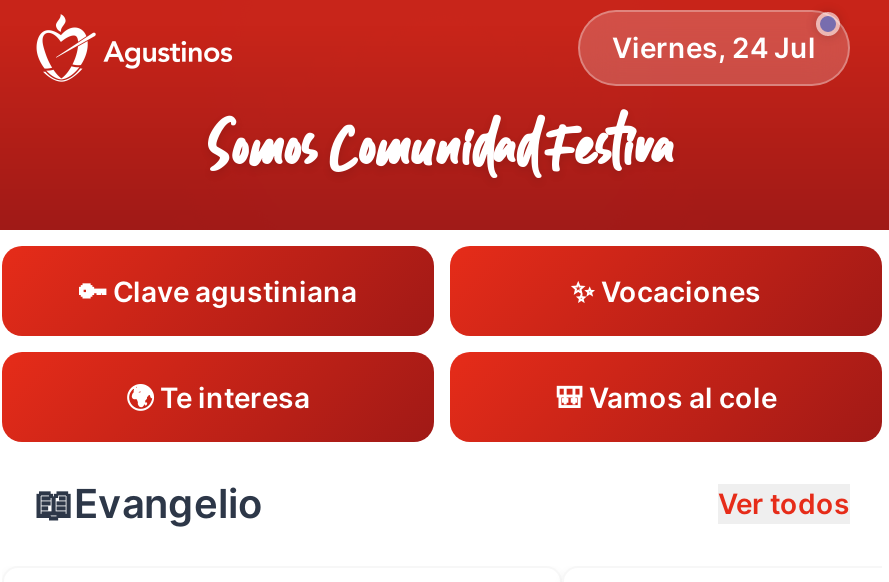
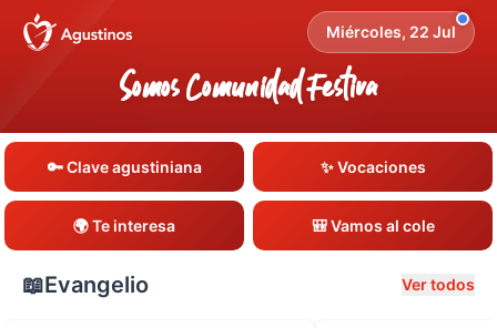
- Viernes, 24 Jul
+ Miércoles, 22 Jul
